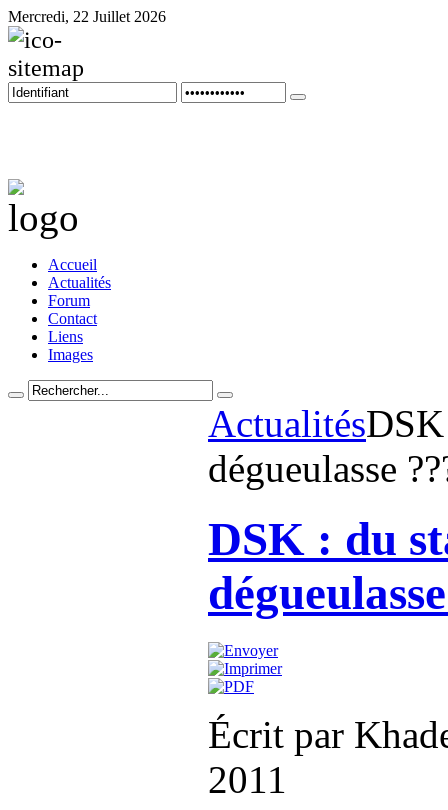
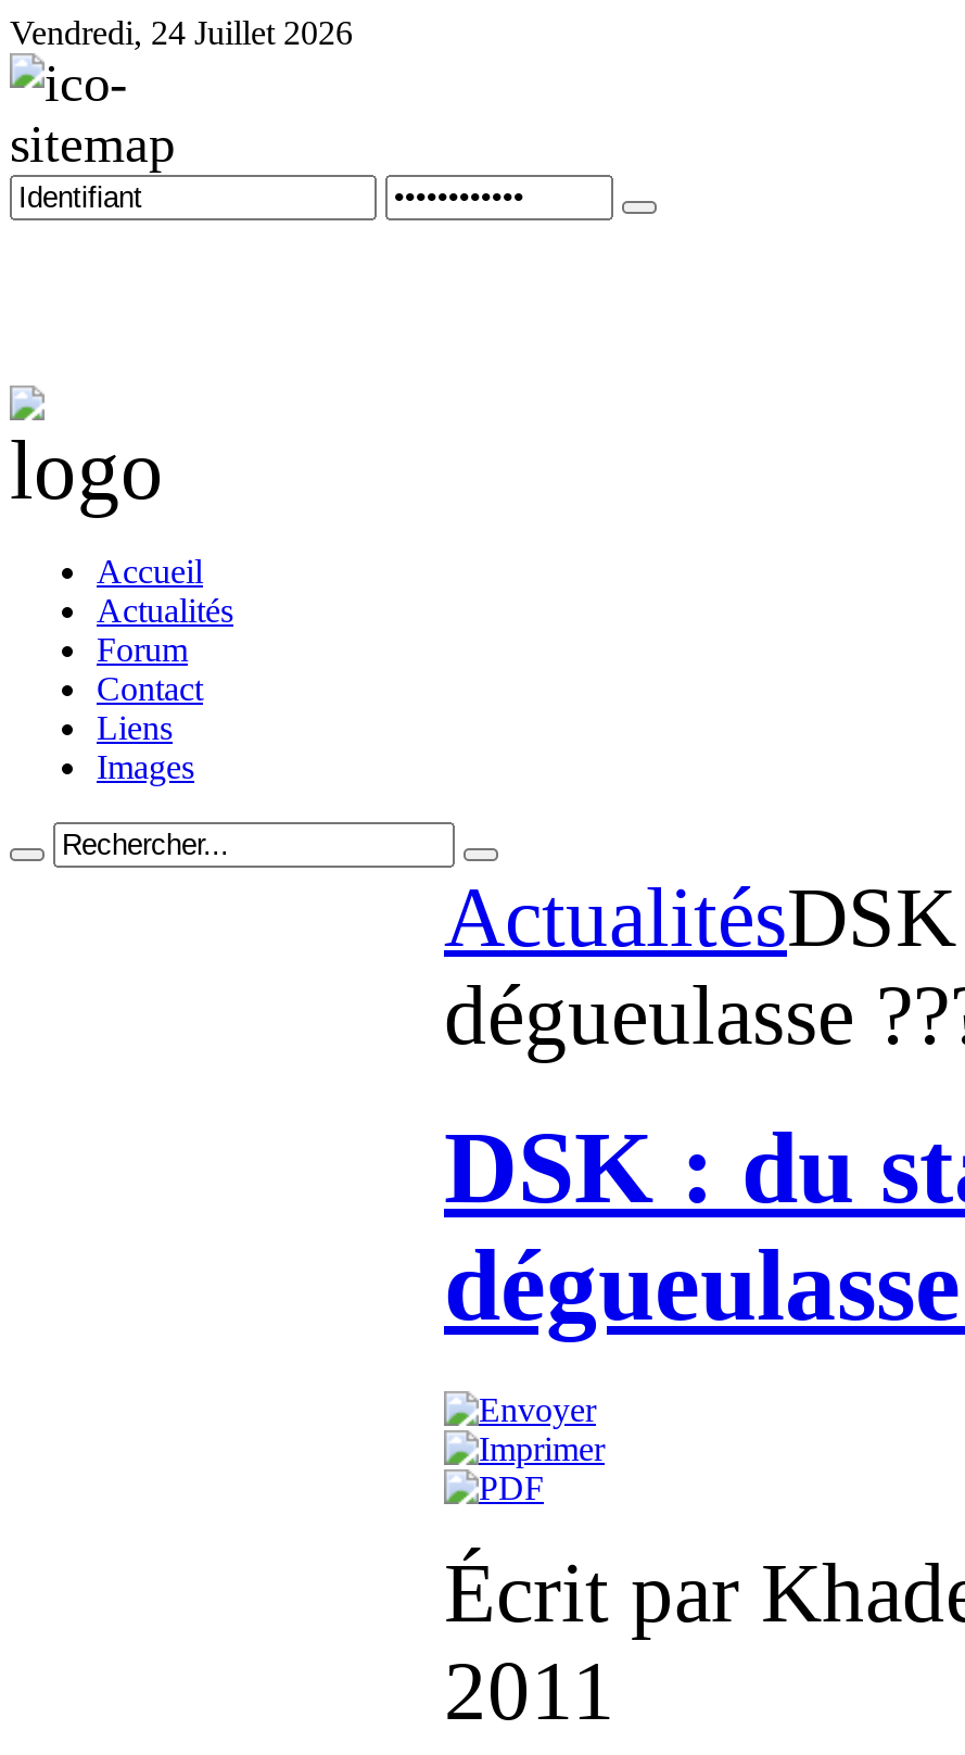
- Mercredi, 22 Juillet 2026
+ Vendredi, 24 Juillet 2026
